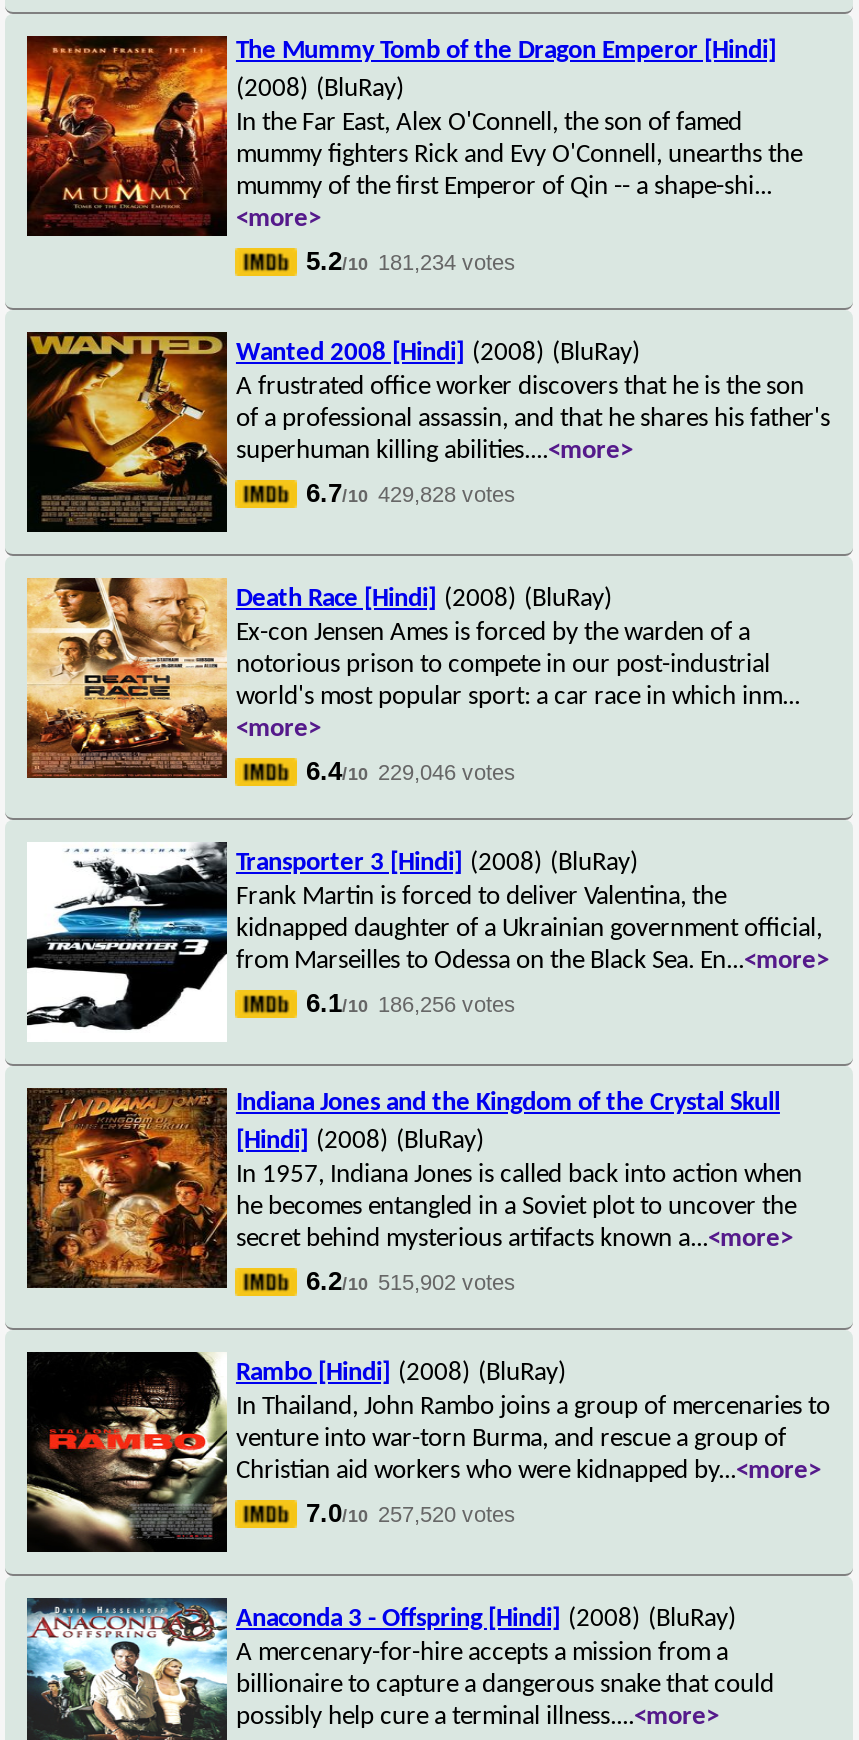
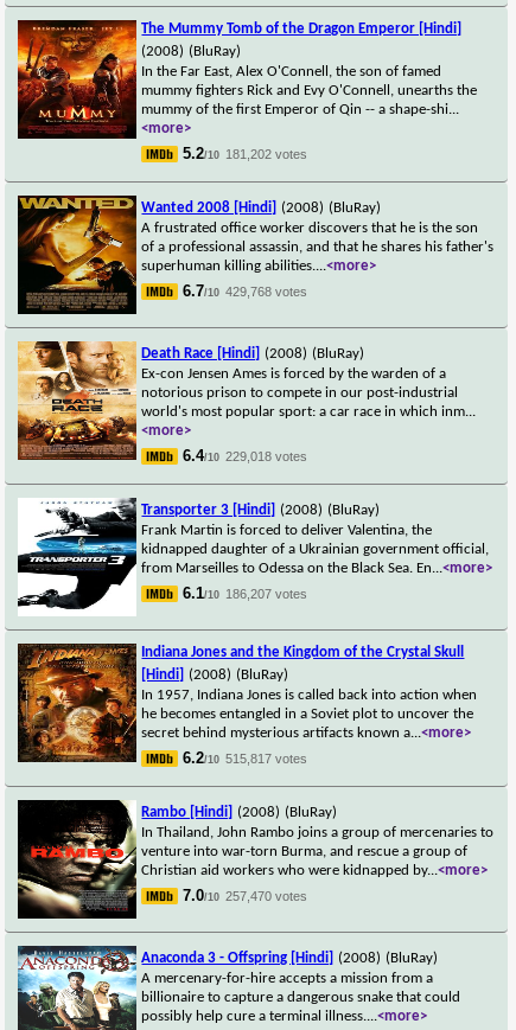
- 5.2/10 181,234 votes
+ 5.2/10 181,202 votes

- 6.7/10 429,828 votes
+ 6.7/10 429,768 votes

- 6.4/10 229,046 votes
+ 6.4/10 229,018 votes

- 6.1/10 186,256 votes
+ 6.1/10 186,207 votes

- 6.2/10 515,902 votes
+ 6.2/10 515,817 votes

- 7.0/10 257,520 votes
+ 7.0/10 257,470 votes
